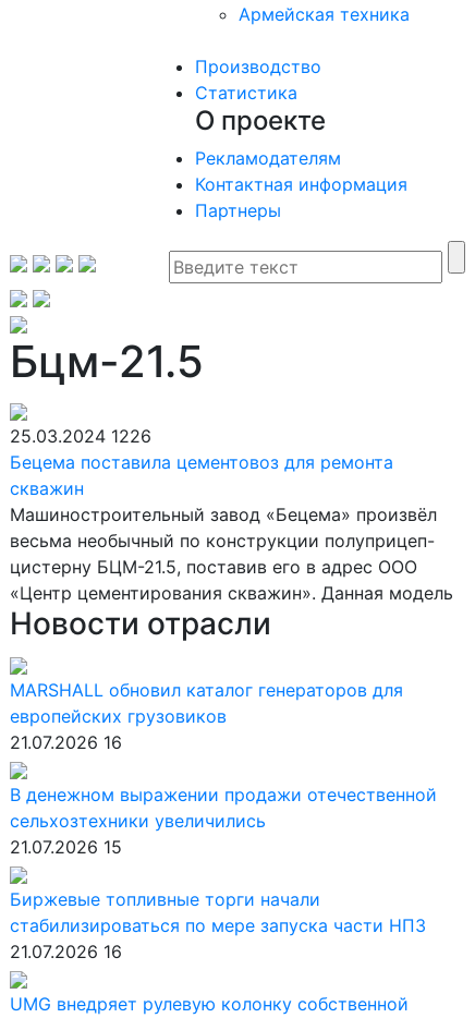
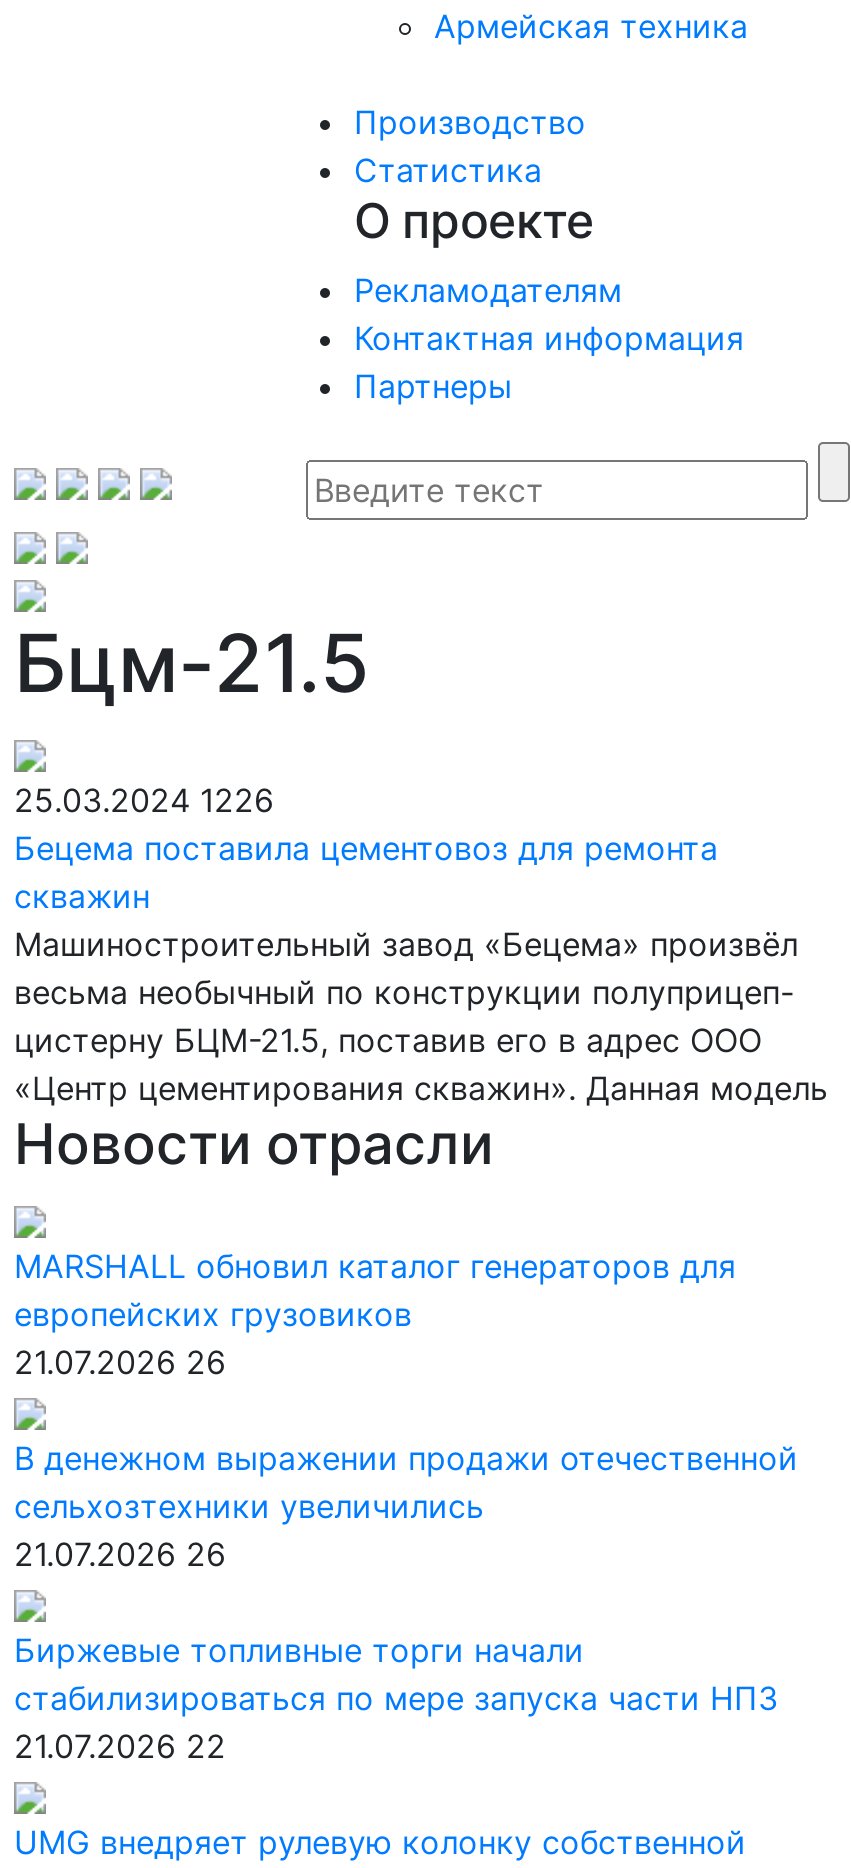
- 21.07.2026 16
+ 21.07.2026 26

- 21.07.2026 15
+ 21.07.2026 26

- 21.07.2026 16
+ 21.07.2026 22
